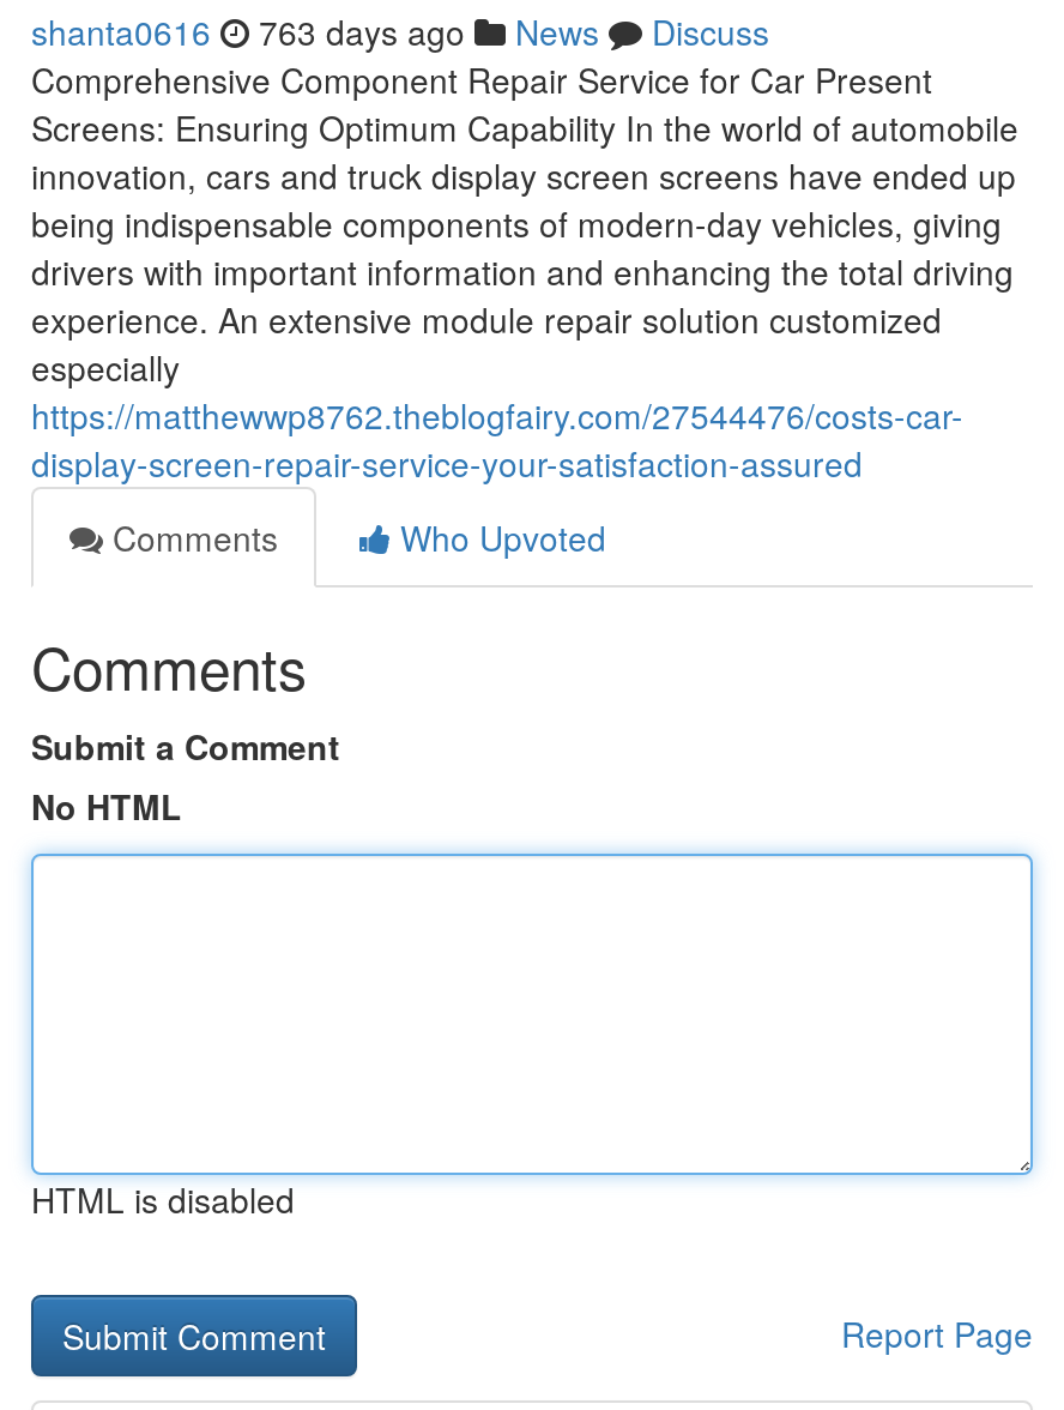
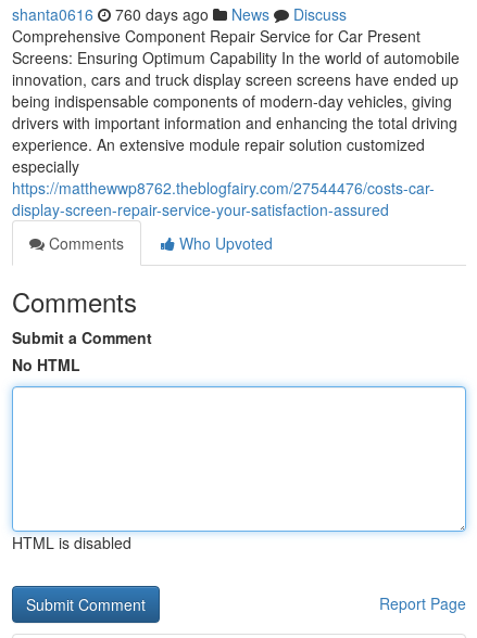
- shanta0616 763 days ago News Discuss
+ shanta0616 760 days ago News Discuss
